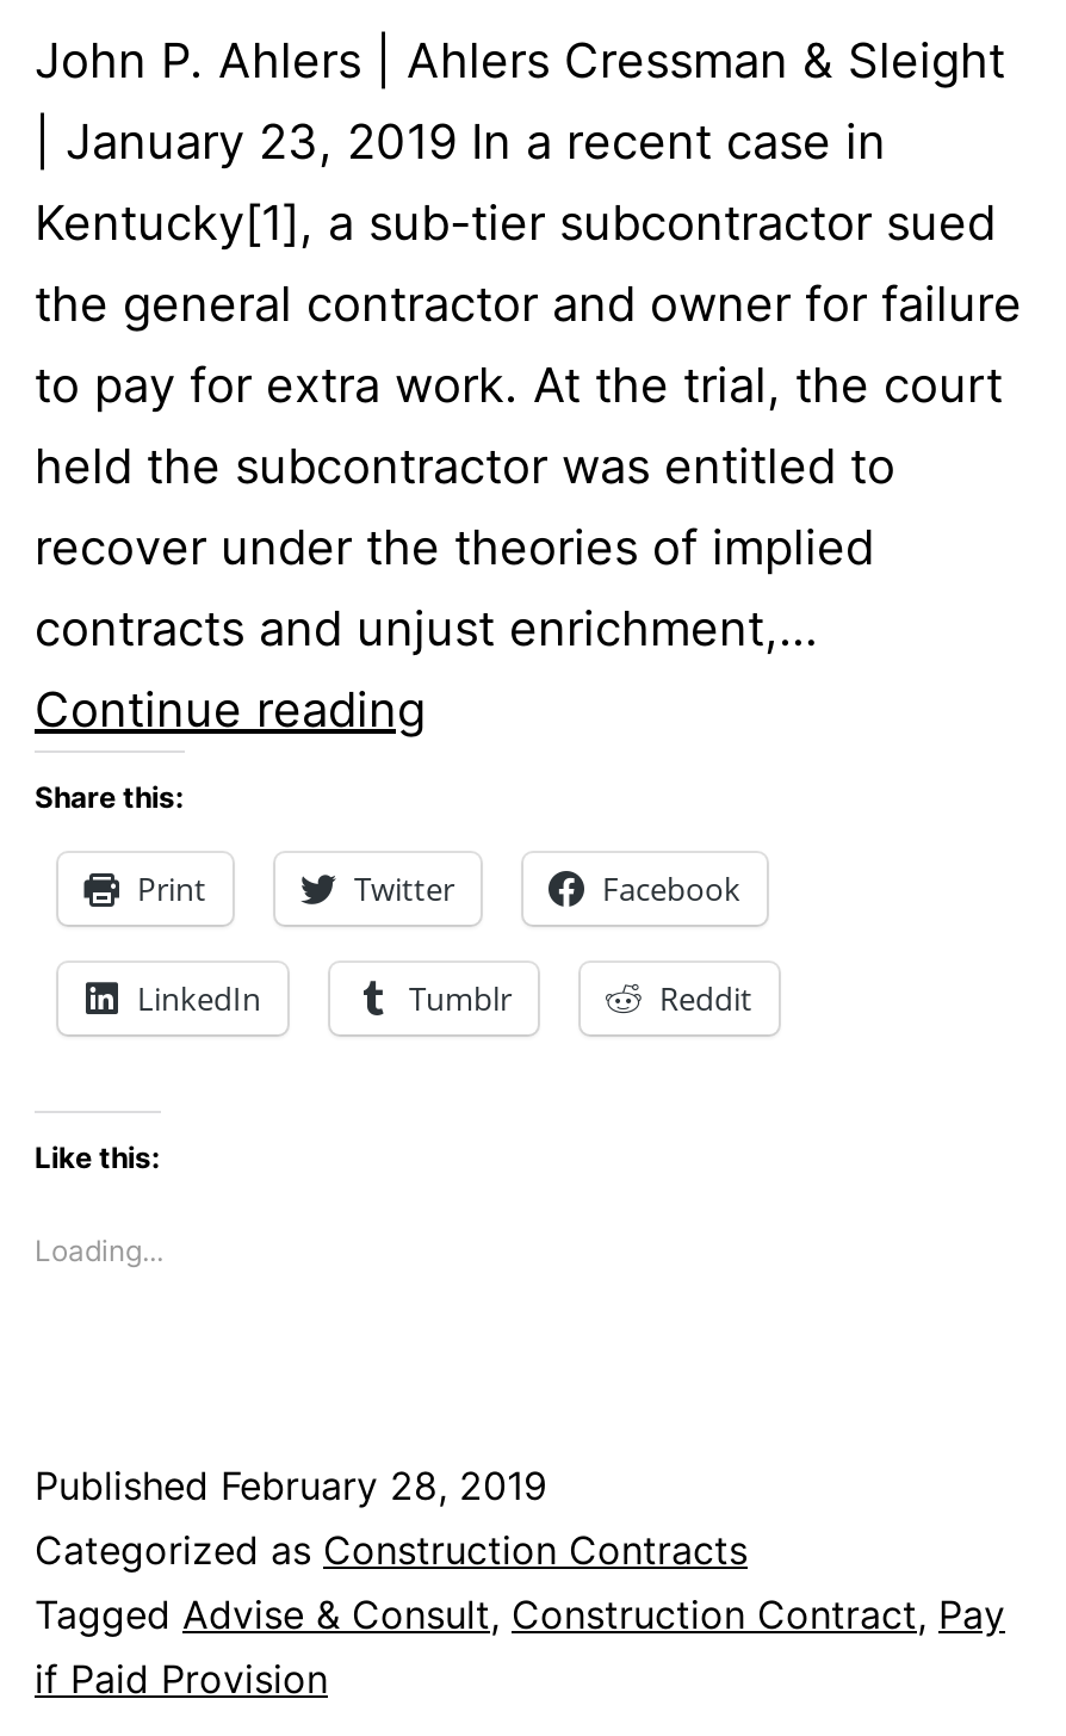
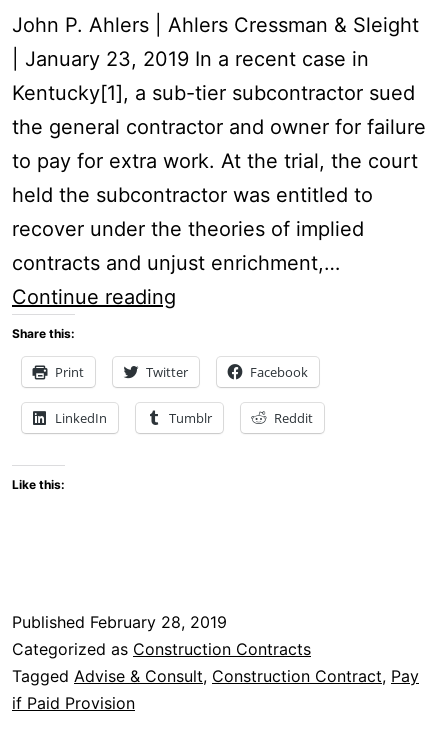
- Loading...
